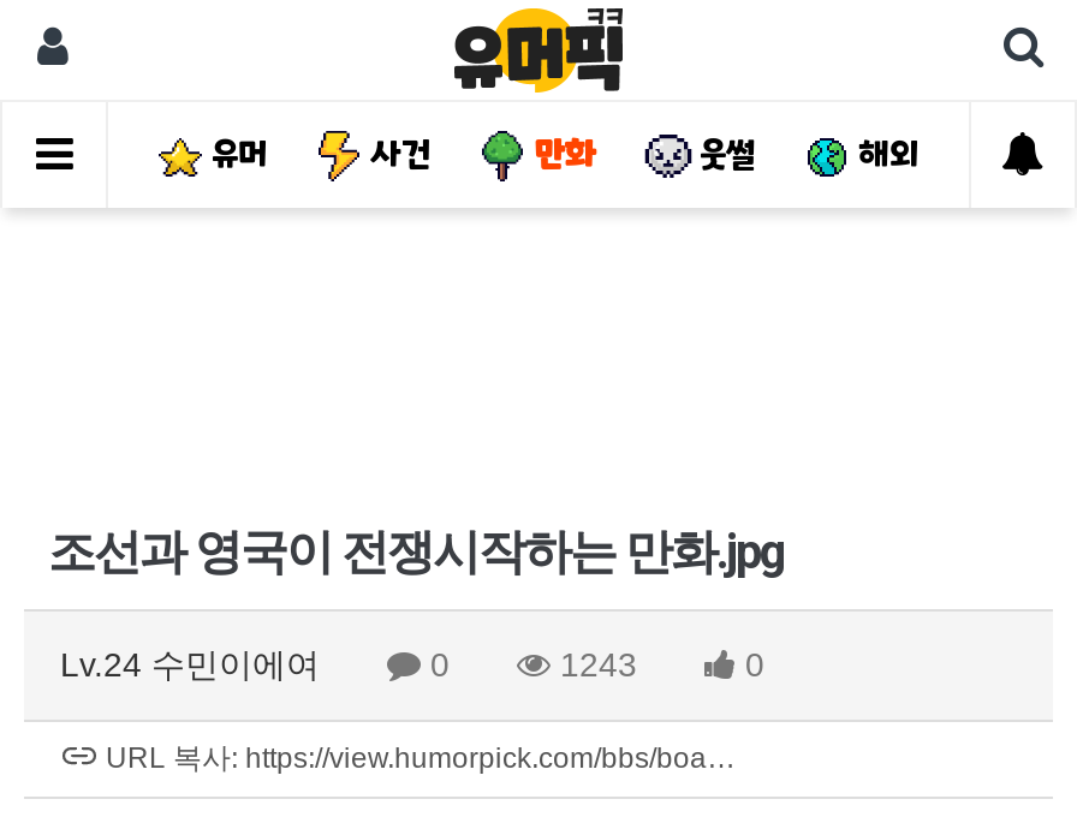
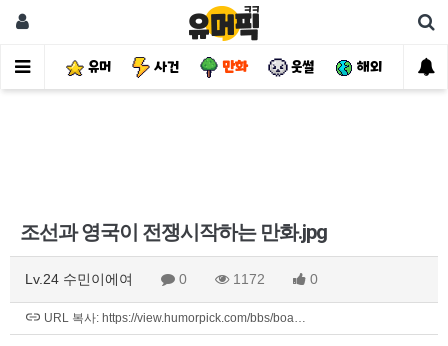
- 1243
+ 1172
